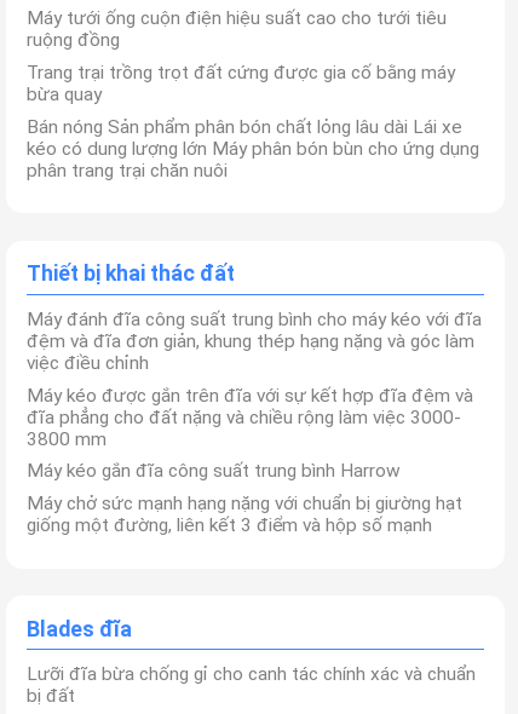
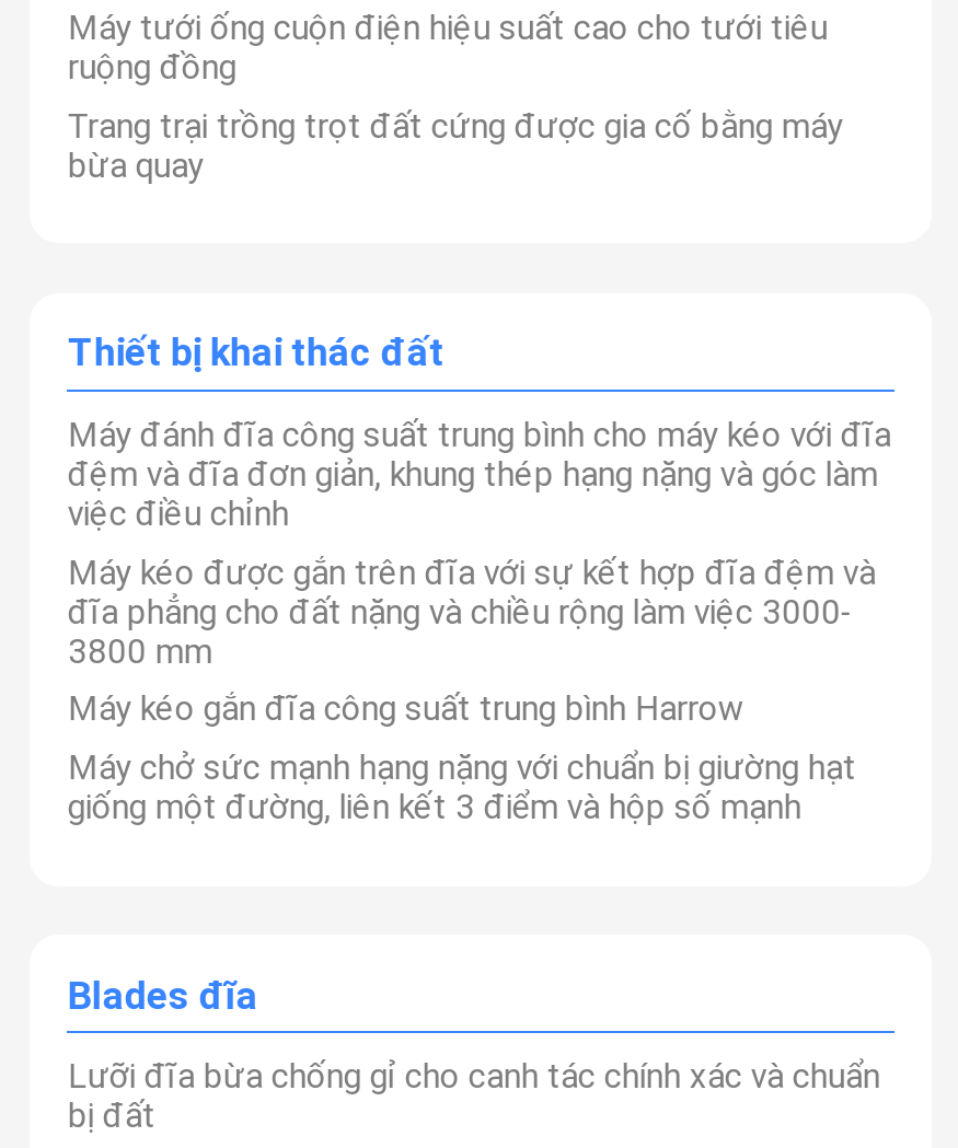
- Bán nóng Sản phẩm phân bón chất lỏng lâu dài Lái xe
- kéo có dung lượng lớn Máy phân bón bùn cho ứng dụng
- phân trang trại chăn nuôi
